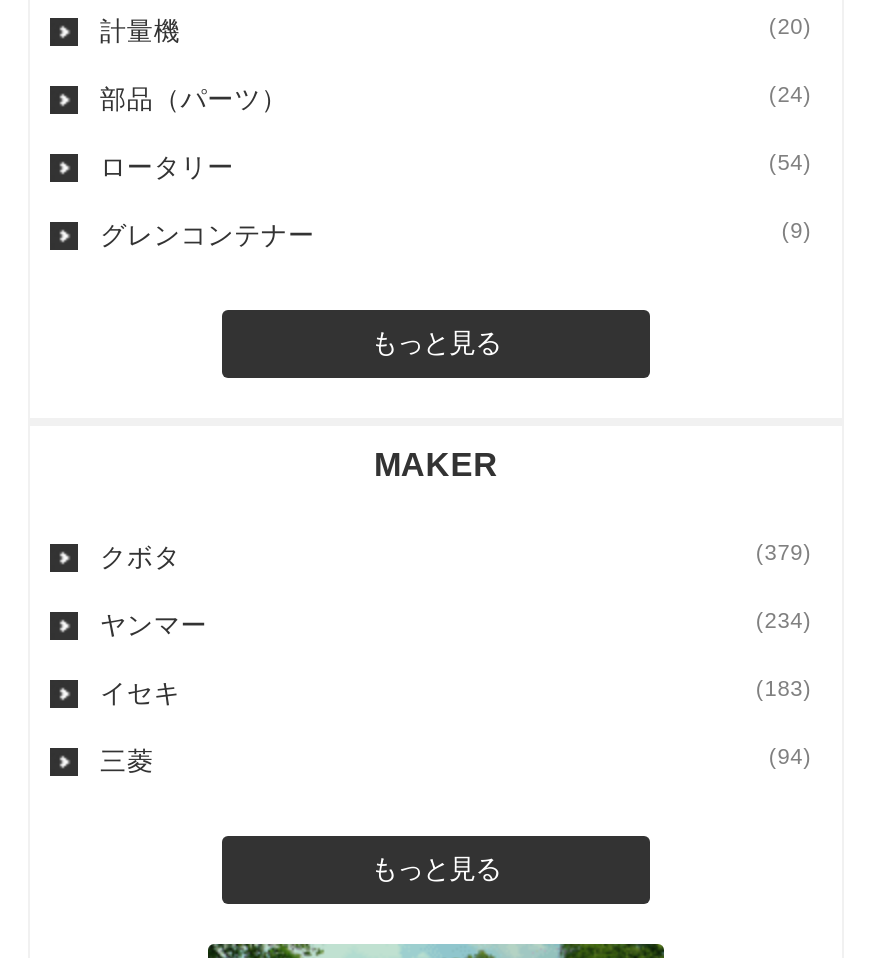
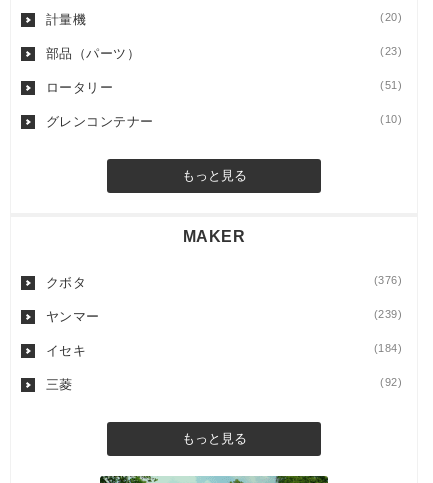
- (24)
+ (23)

- (54)
+ (51)

- (9)
+ (10)

- (379)
+ (376)

- (234)
+ (239)

- (183)
+ (184)

- (94)
+ (92)
